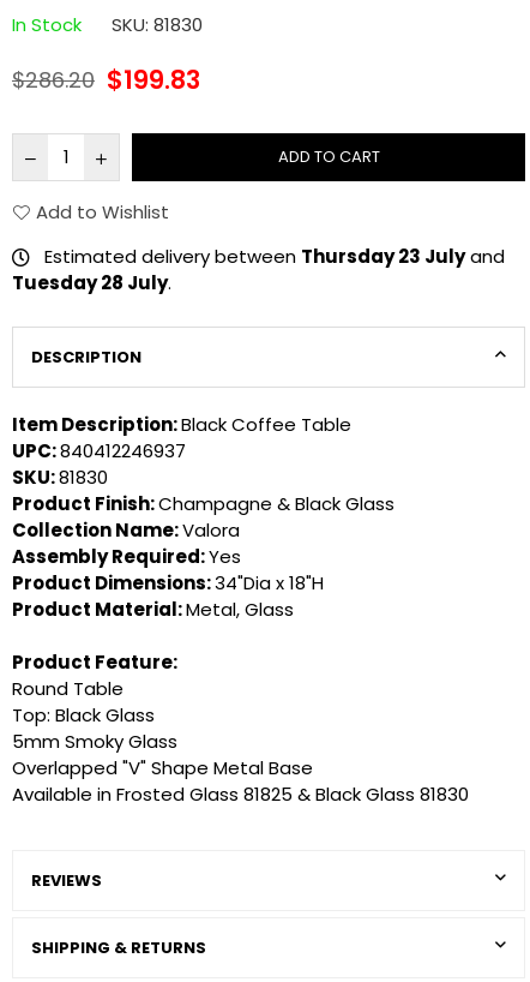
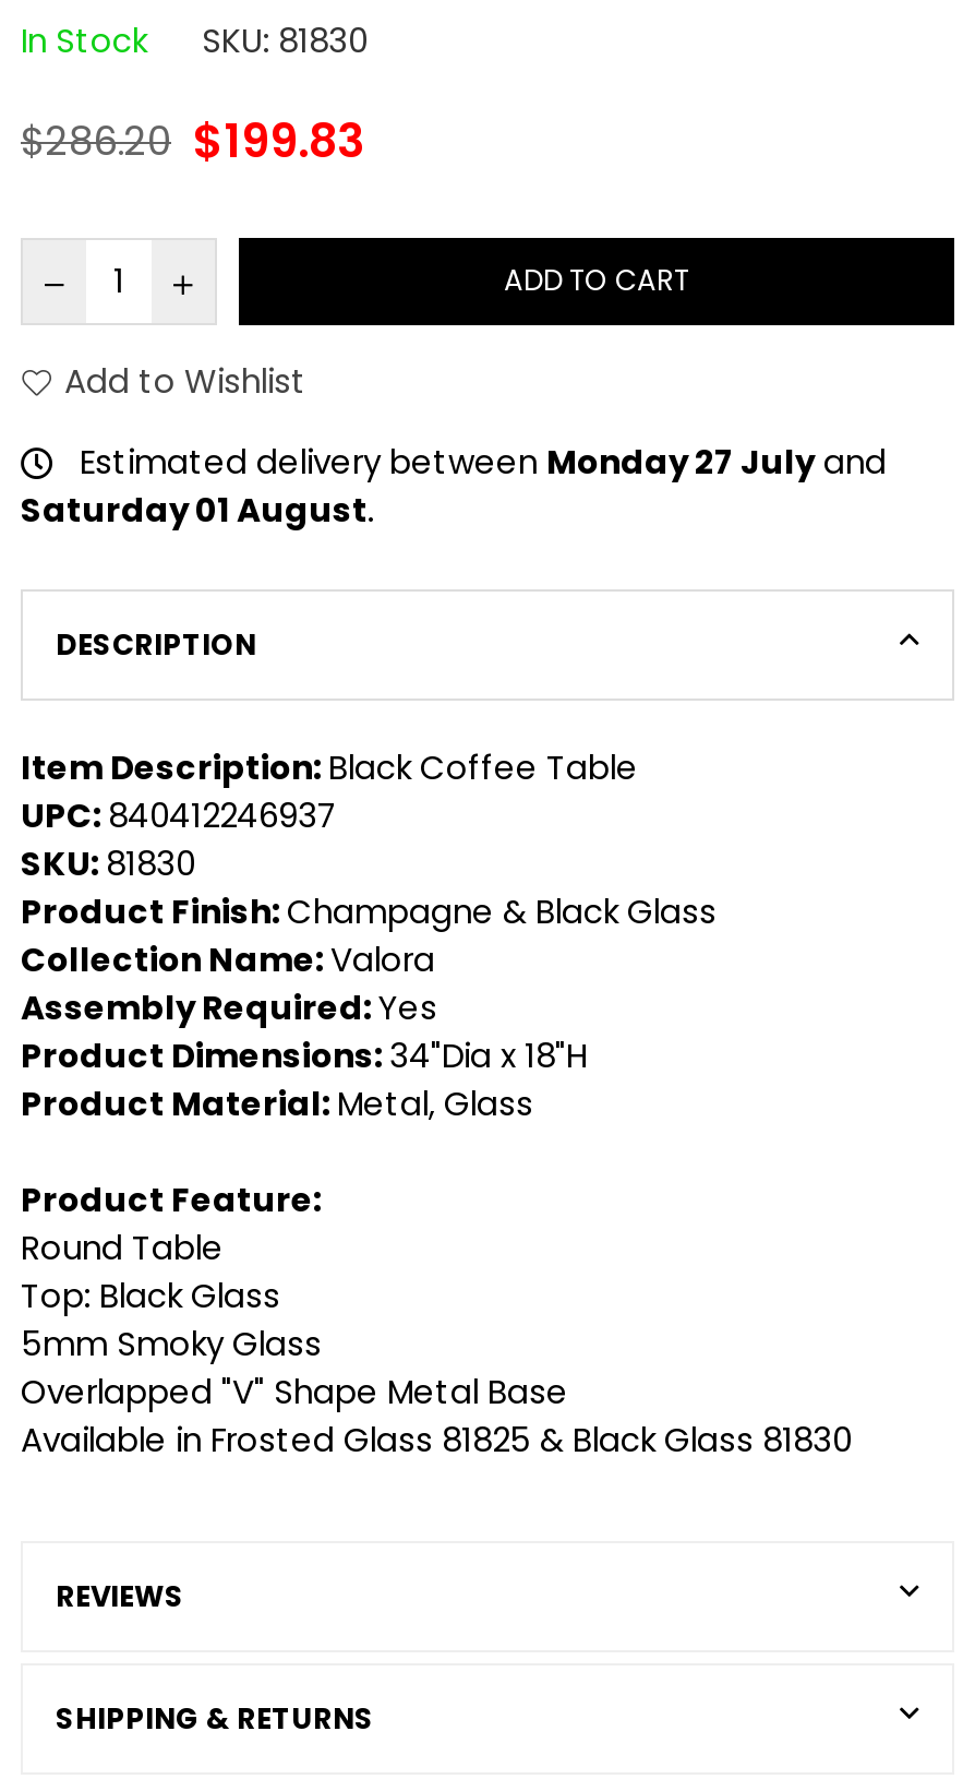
- Estimated delivery between Thursday 23 July and
- Tuesday 28 July.
+ Estimated delivery between Monday 27 July and
+ Saturday 01 August.
